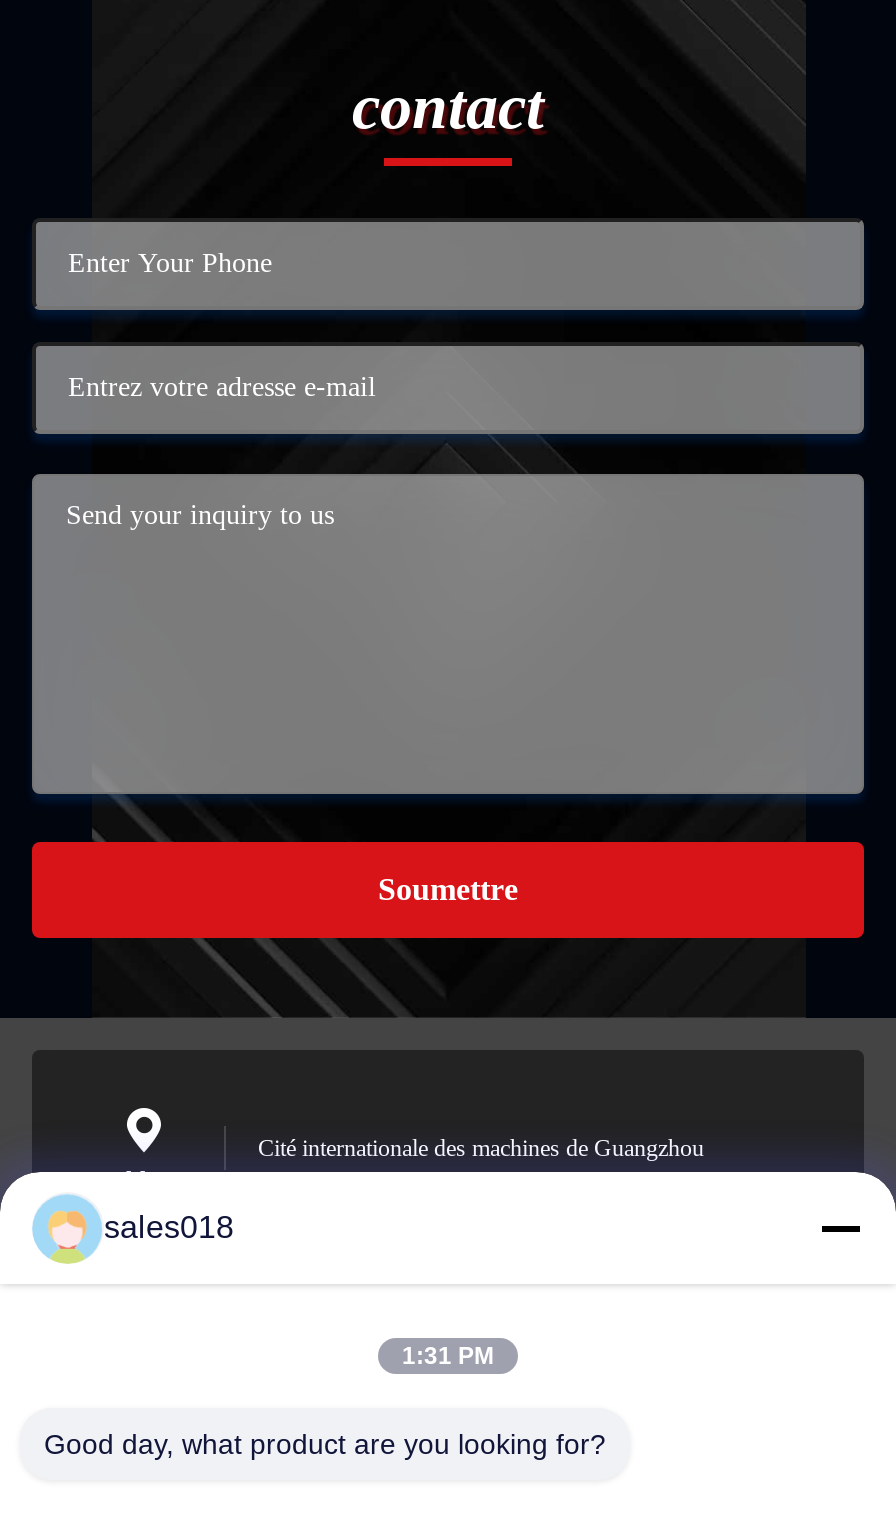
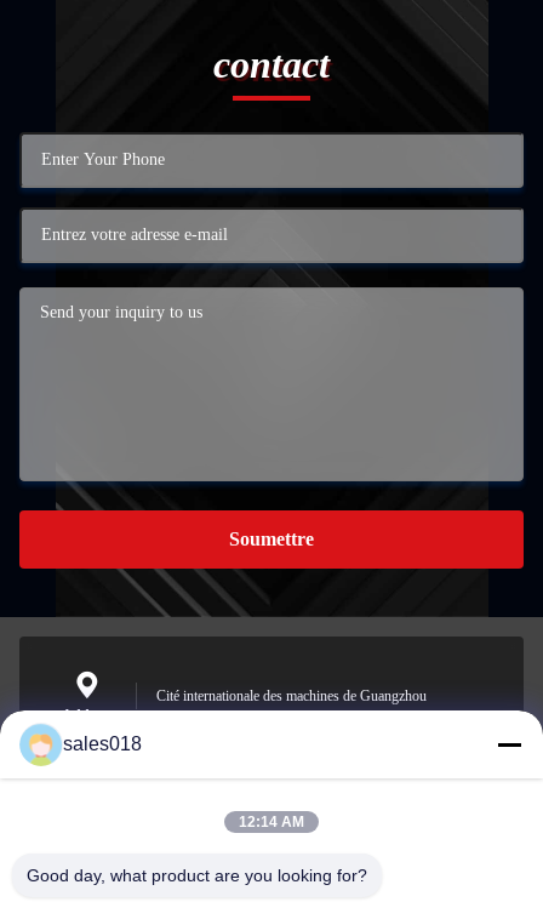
- 1:31 PM
+ 12:14 AM
